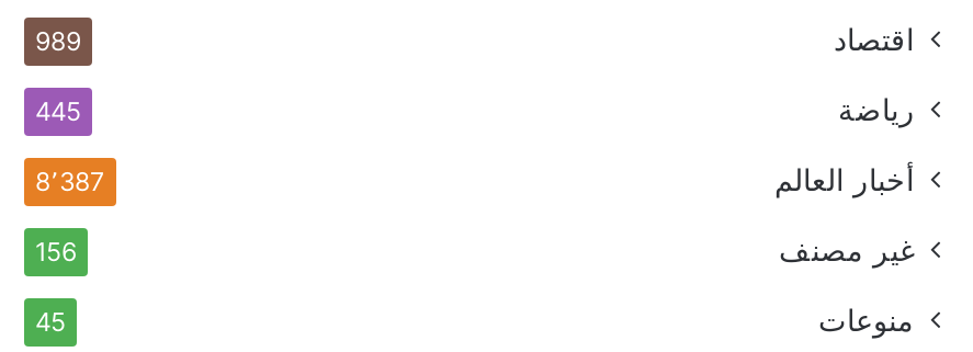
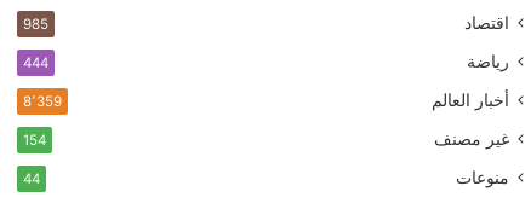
- 989
+ 985

- 445
+ 444

- 8٬387
+ 8٬359

- 156
+ 154

- 45
+ 44
